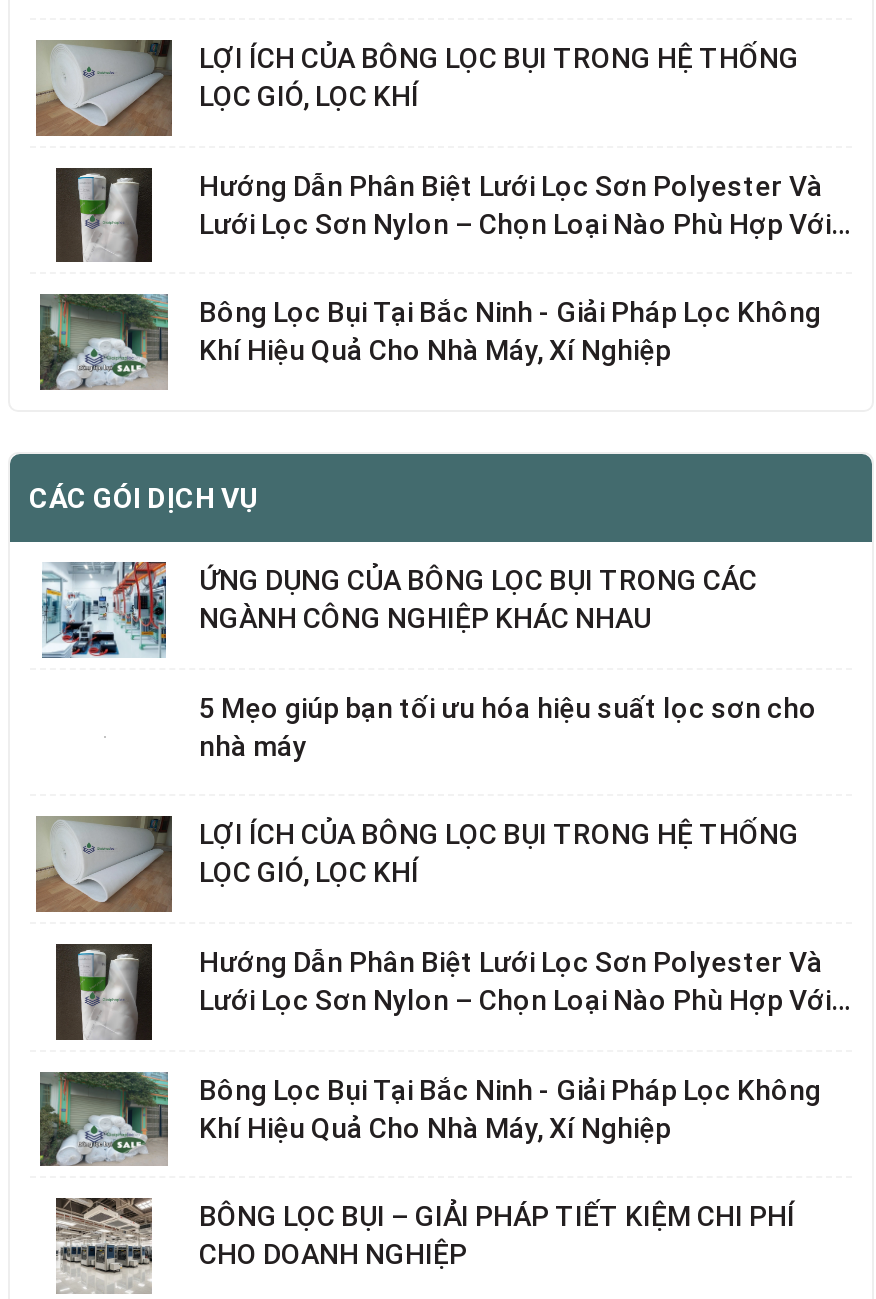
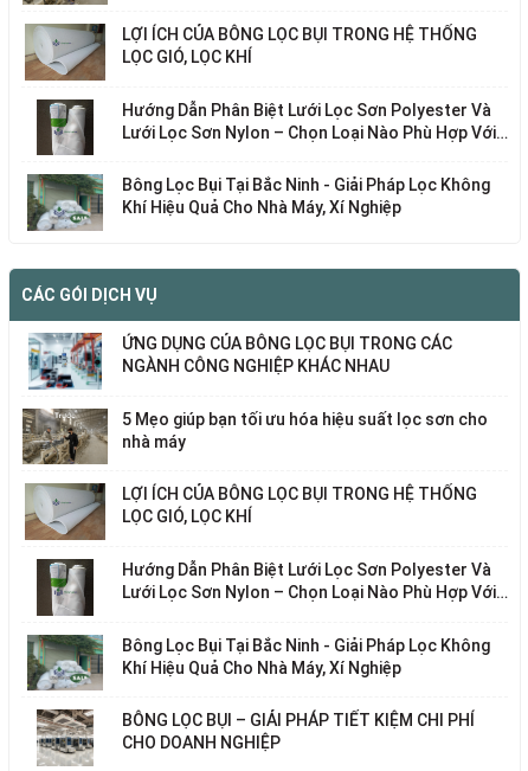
+ [image]
